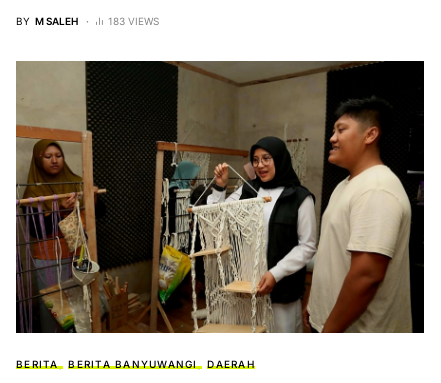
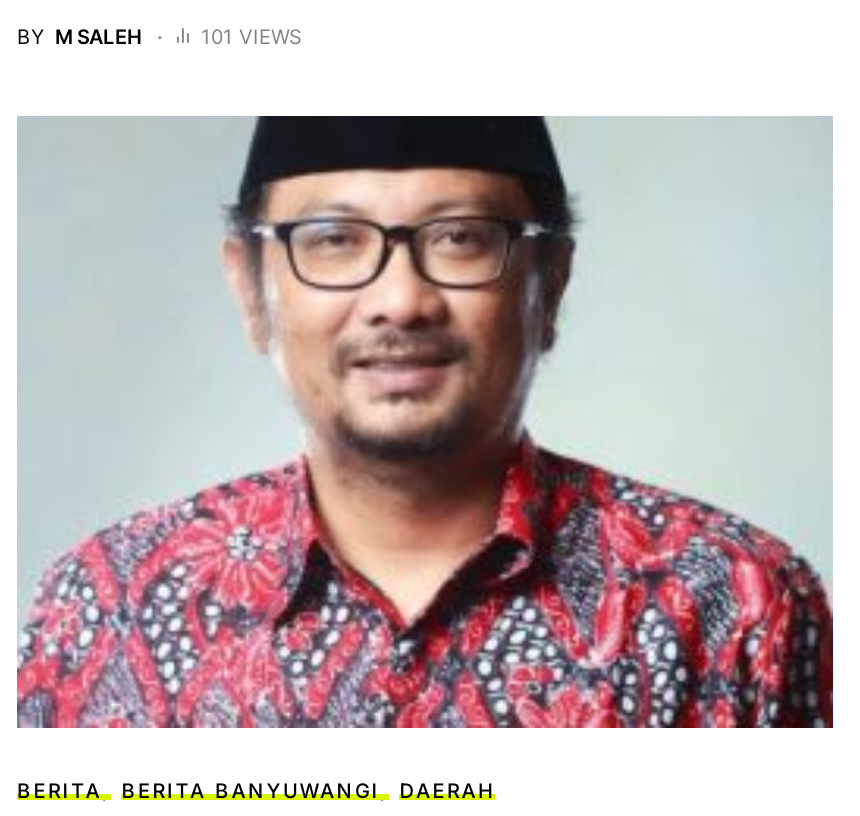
- 183 VIEWS
+ 101 VIEWS

- [image]
+ [image]
